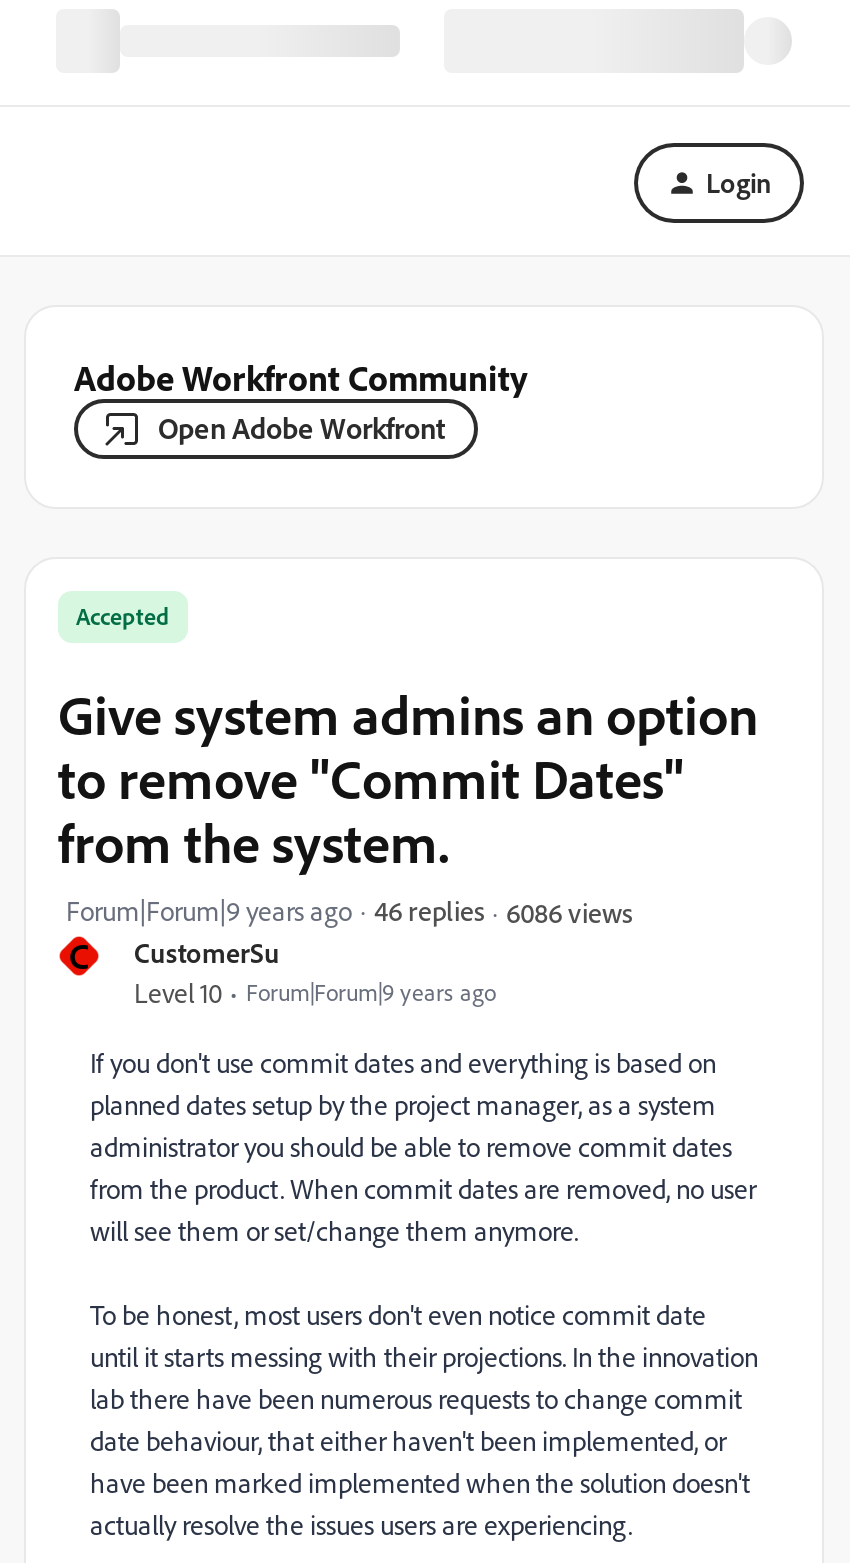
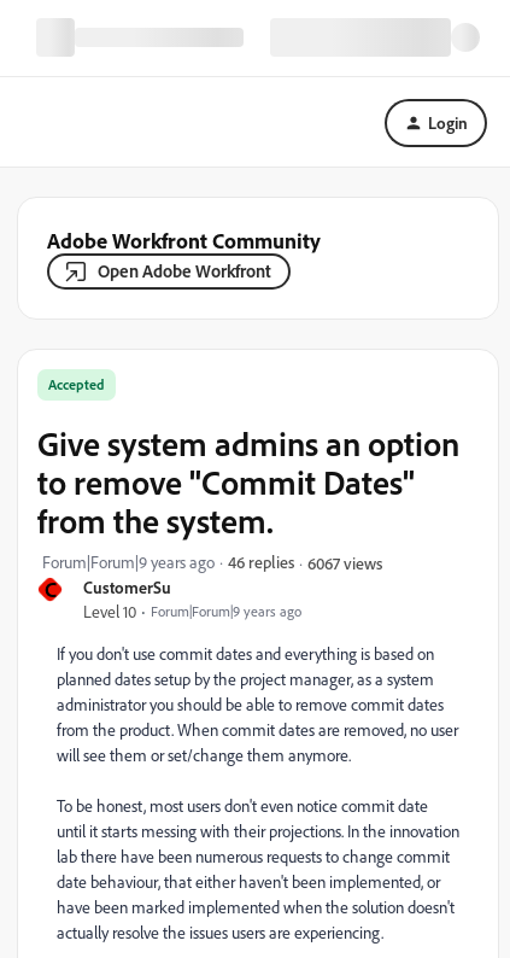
- 6086 views
+ 6067 views
